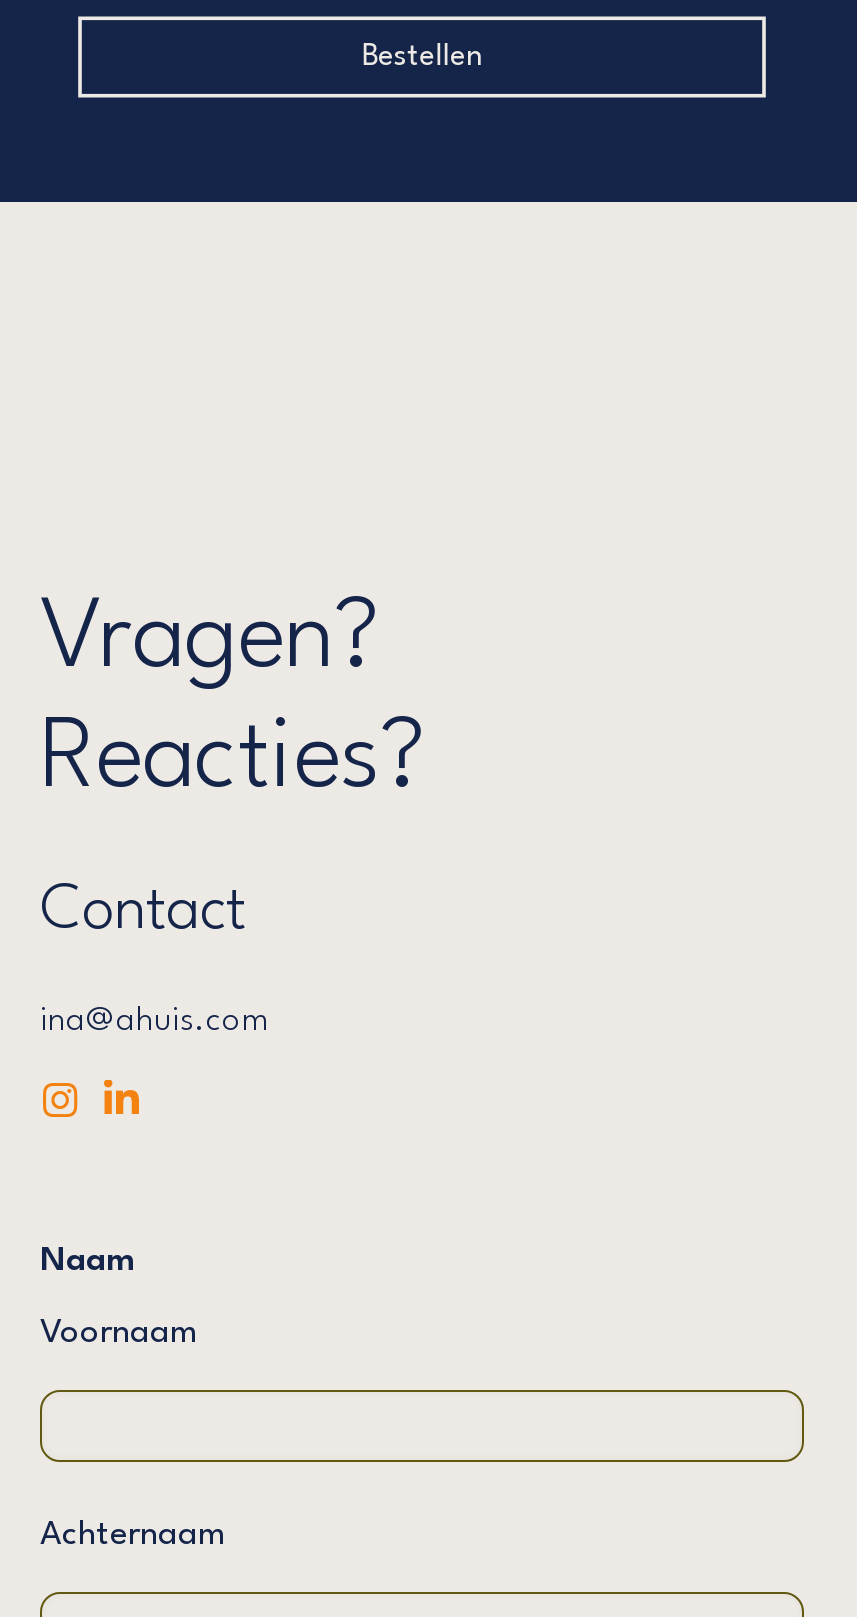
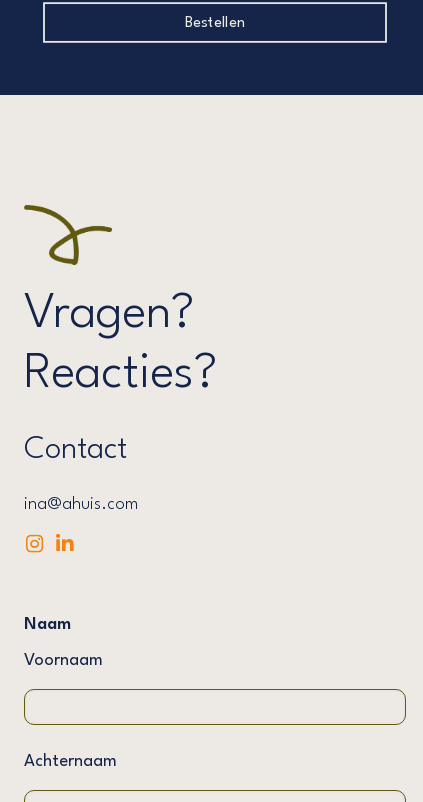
+ [image]
